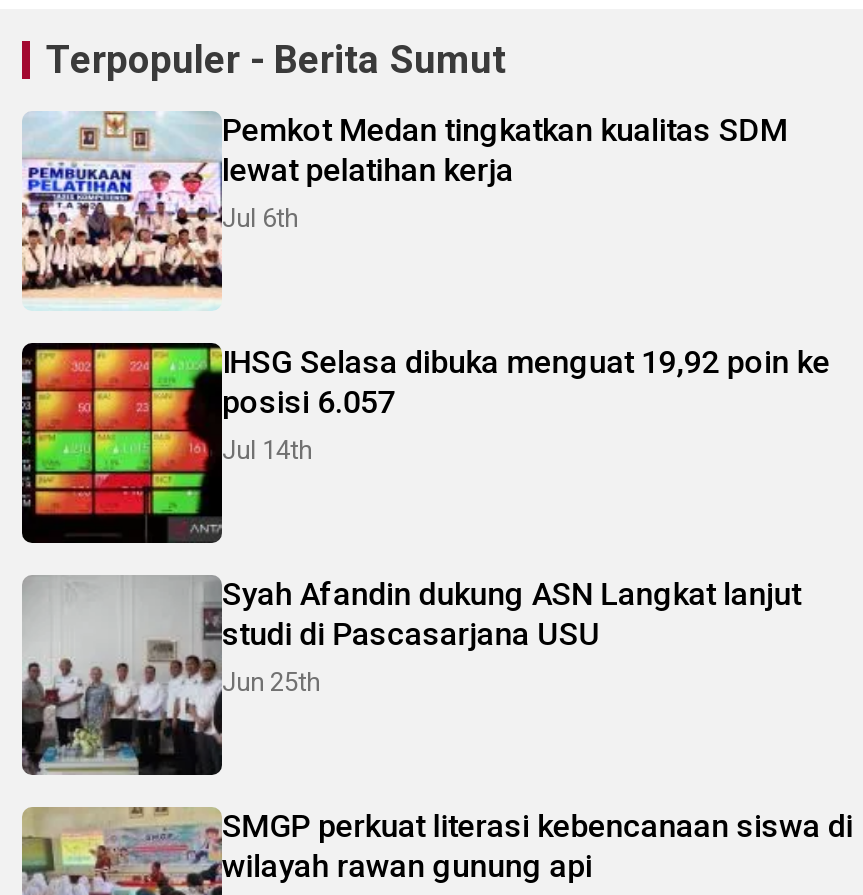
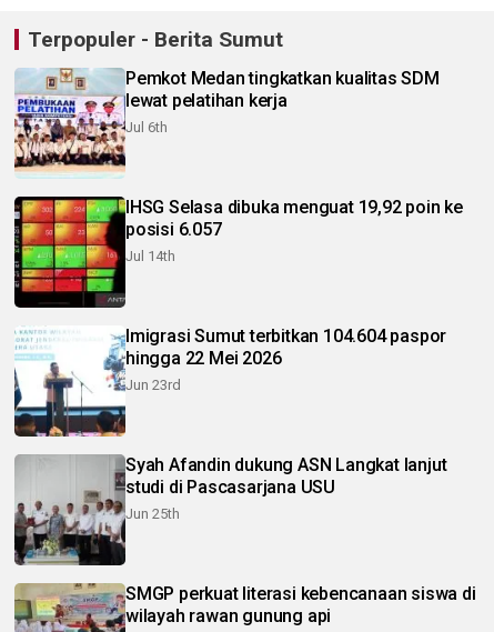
+ [image]
+ Imigrasi Sumut terbitkan 104.604 paspor
+ hingga 22 Mei 2026
+ Jun 23rd
